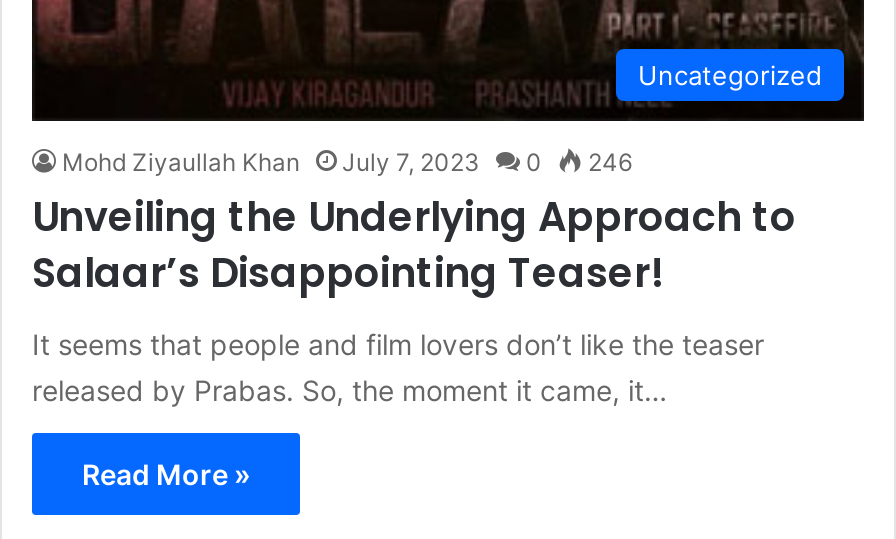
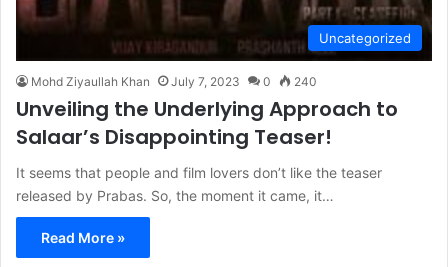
- Mohd Ziyaullah Khan July 7, 2023 0 246
+ Mohd Ziyaullah Khan July 7, 2023 0 240
